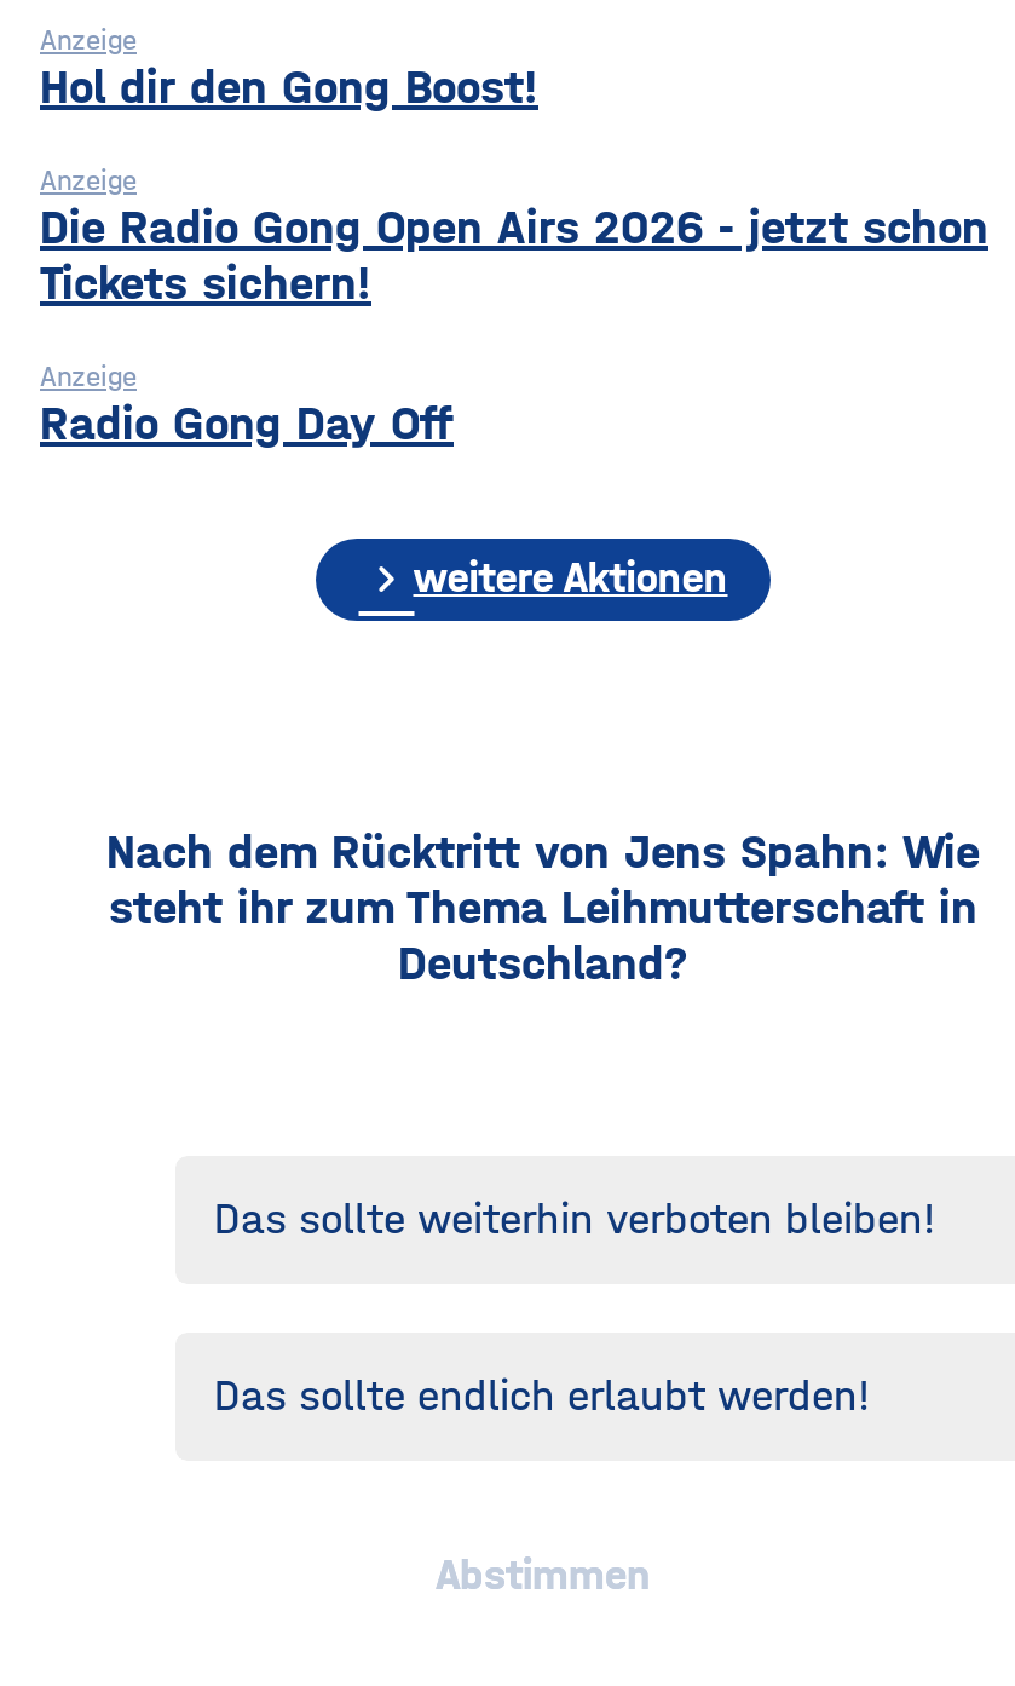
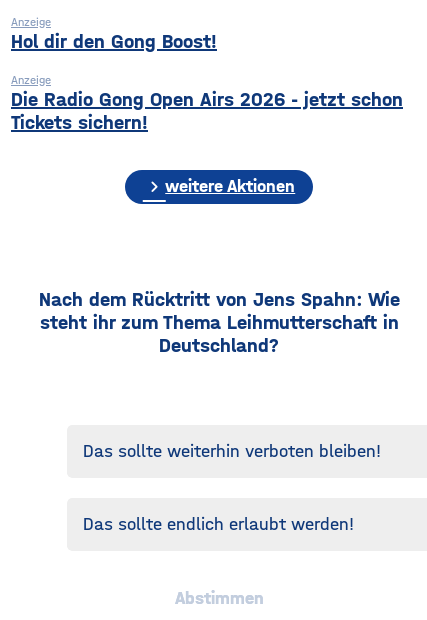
- Anzeige
- Radio Gong Day Off
